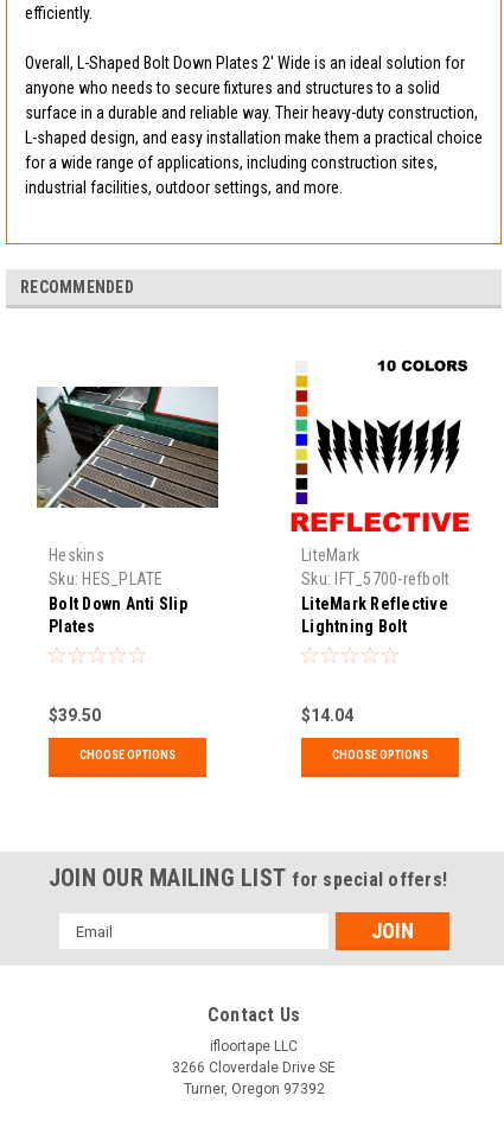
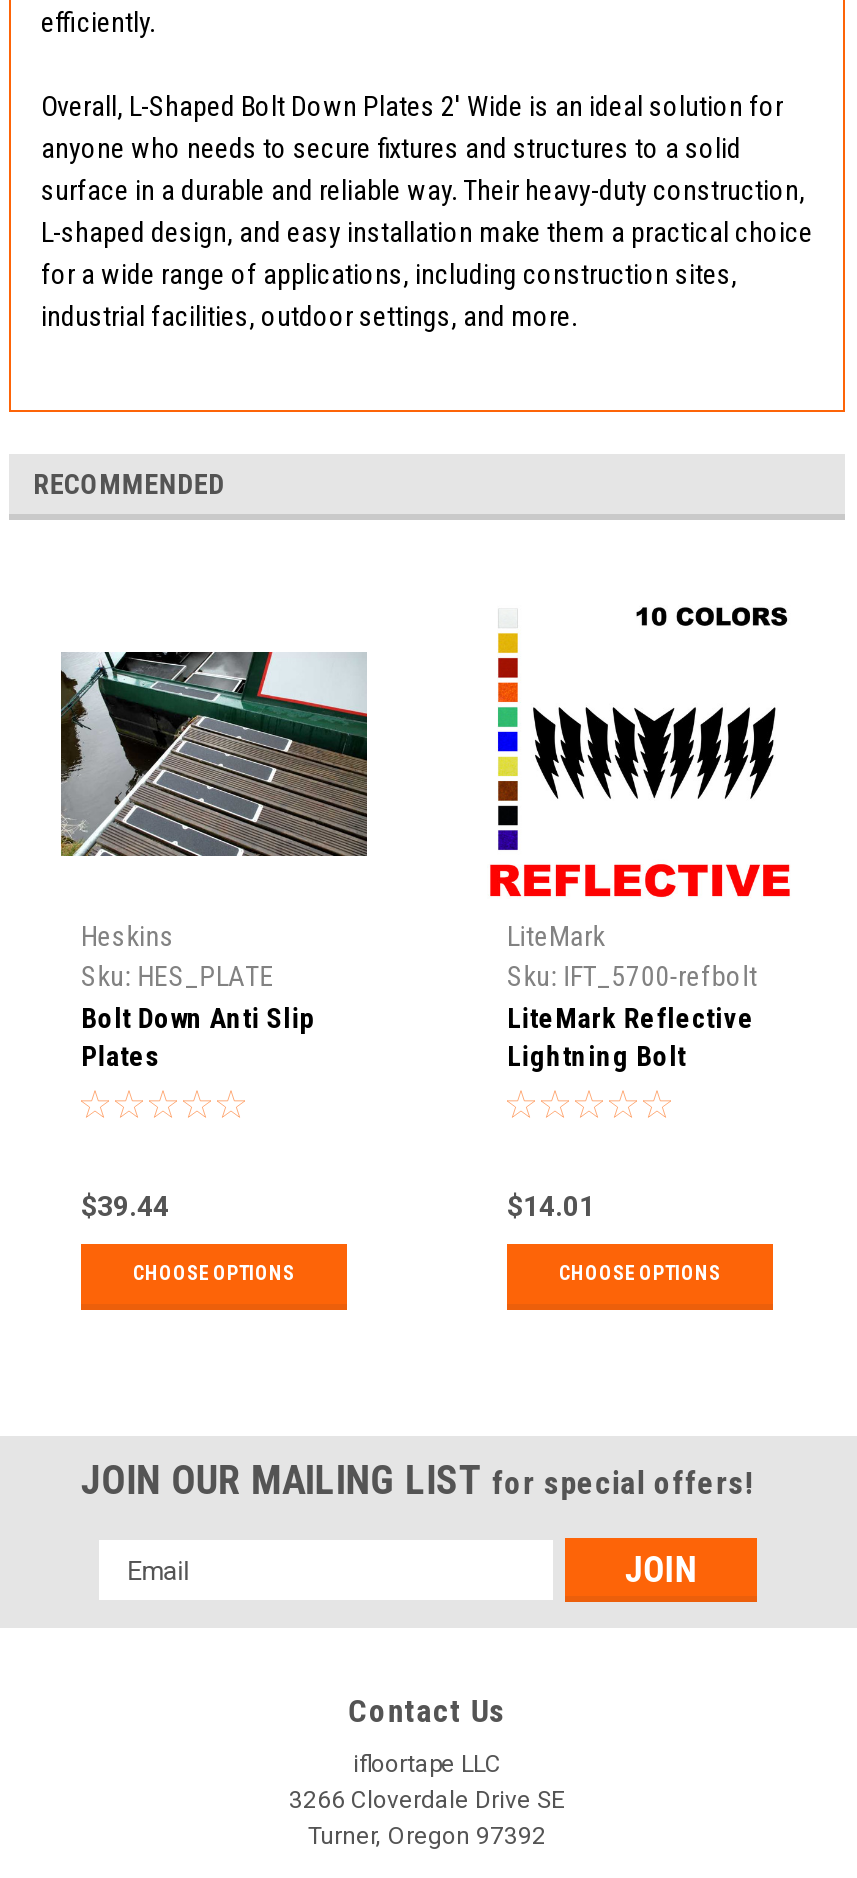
- $39.50
+ $39.44

- $14.04
+ $14.01
